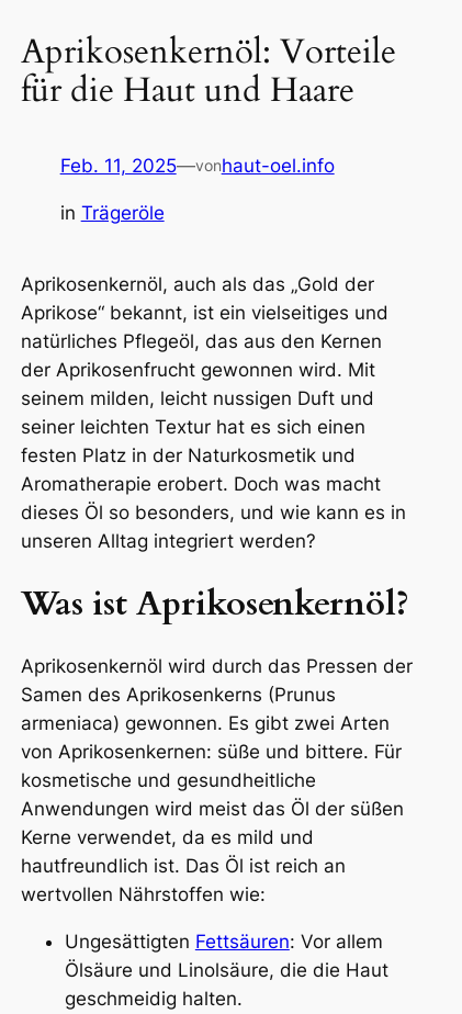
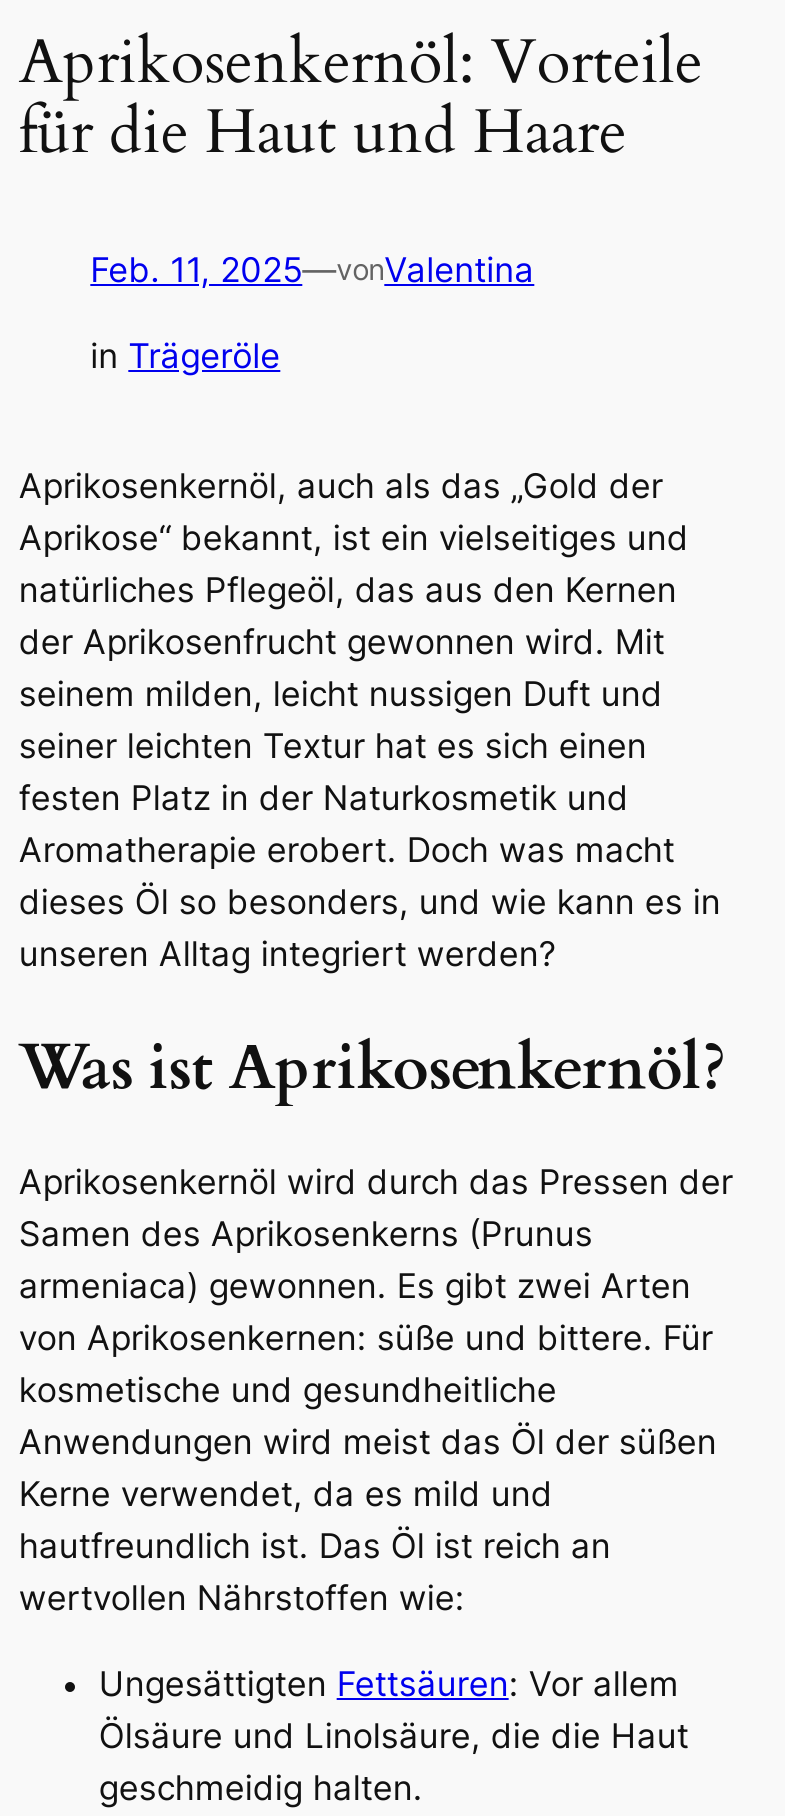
- Feb. 11, 2025—vonhaut-oel.info
+ Feb. 11, 2025—vonValentina
